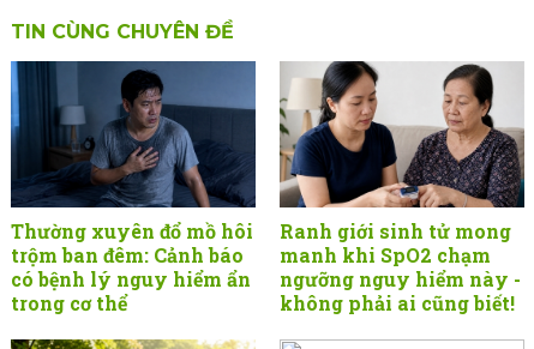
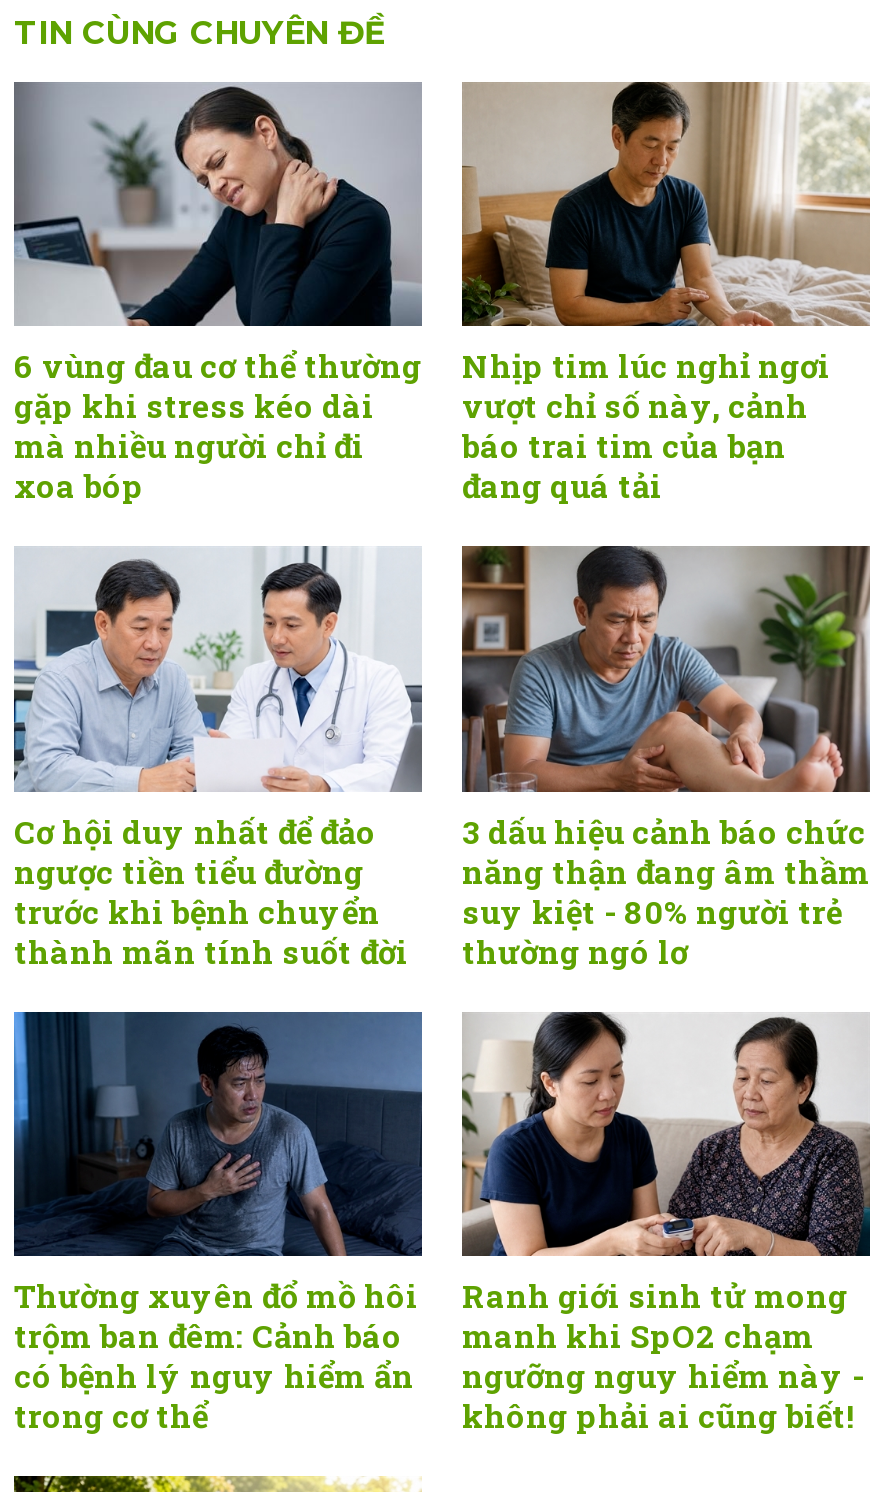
+ [image]
+ 6 vùng đau cơ thể thường
+ gặp khi stress kéo dài
+ mà nhiều người chỉ đi
+ xoa bóp

+ [image]
+ Cơ hội duy nhất để đảo
+ ngược tiền tiểu đường
+ trước khi bệnh chuyển
+ thành mãn tính suốt đời

+ [image]
+ Nhịp tim lúc nghỉ ngơi
+ vượt chỉ số này, cảnh
+ báo trai tim của bạn
+ đang quá tải

+ [image]
+ 3 dấu hiệu cảnh báo chức
+ năng thận đang âm thầm
+ suy kiệt - 80% người trẻ
+ thường ngó lơ
